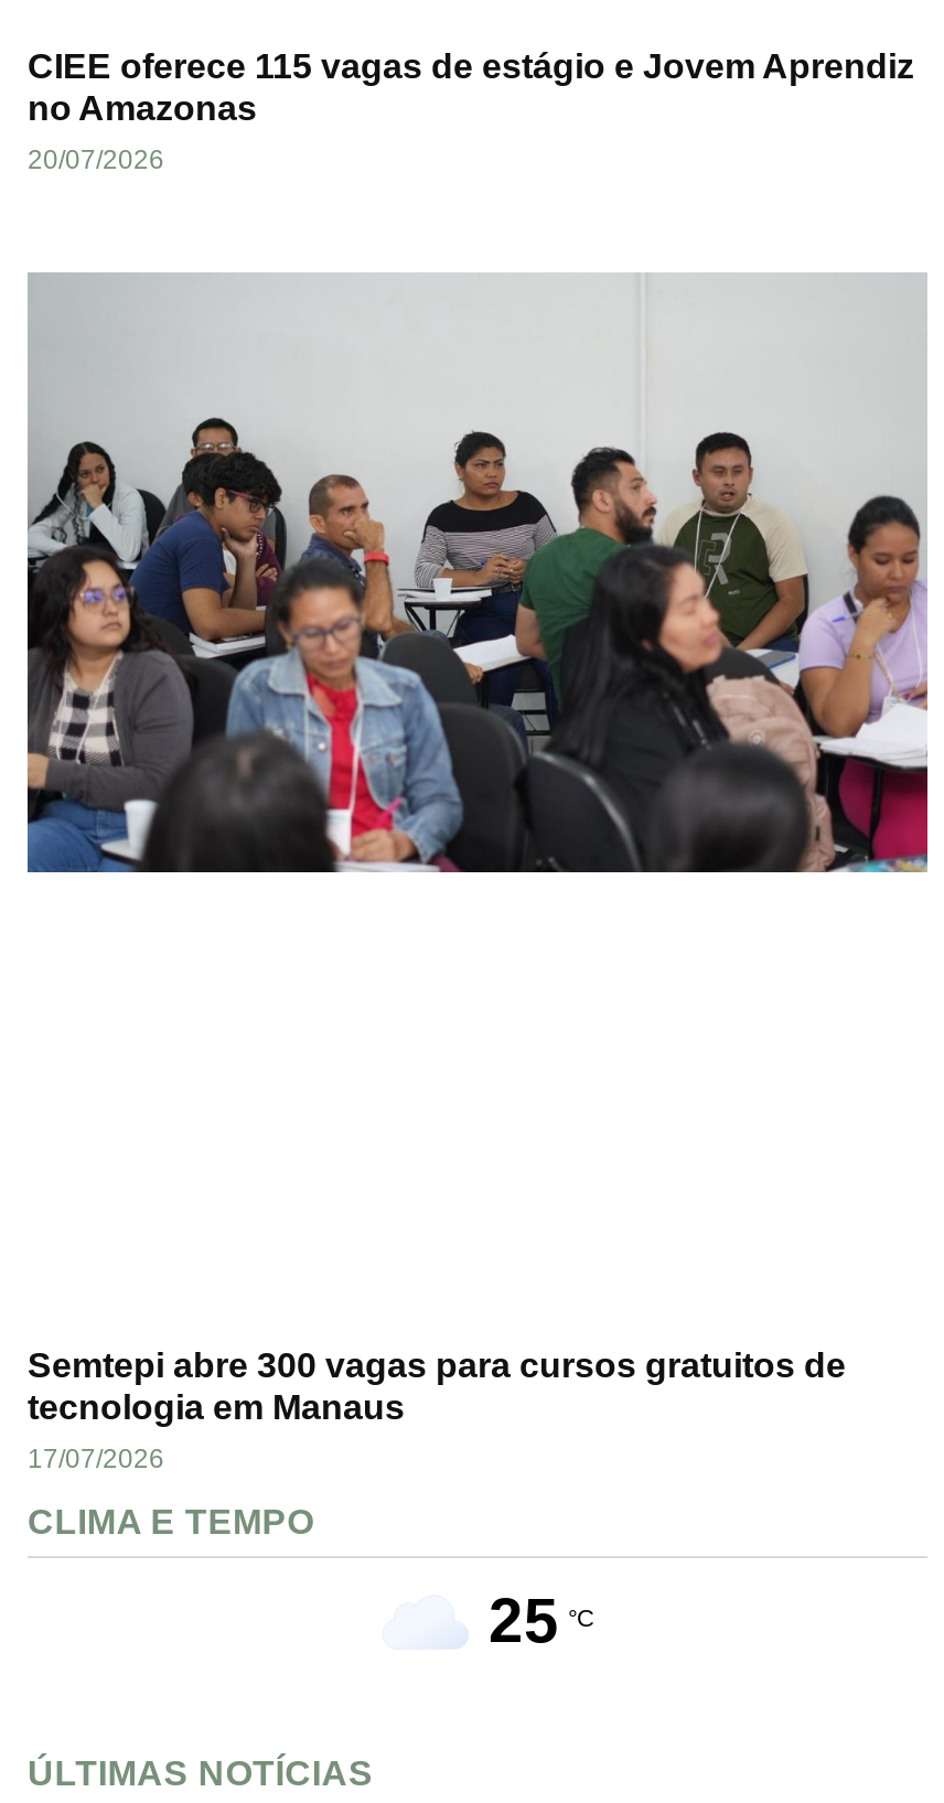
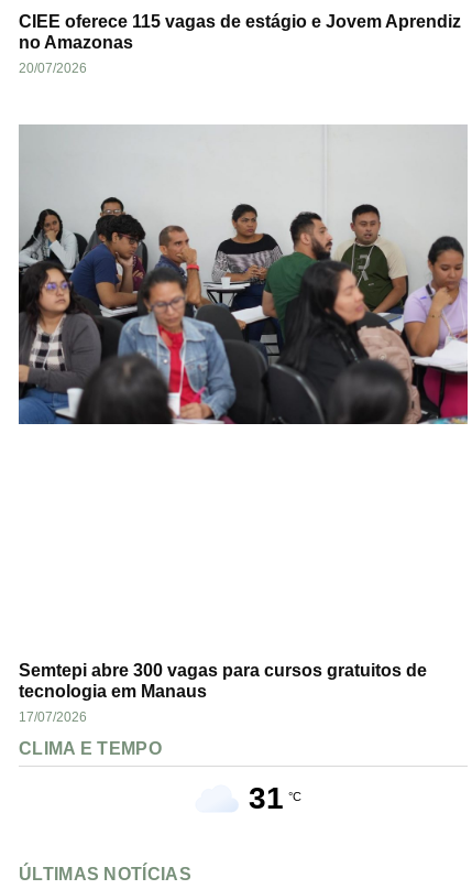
- 25 °C
+ 31 °C
